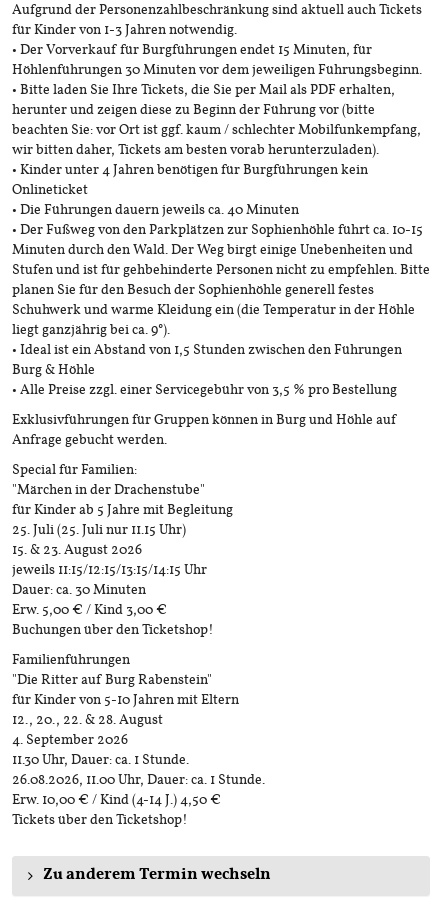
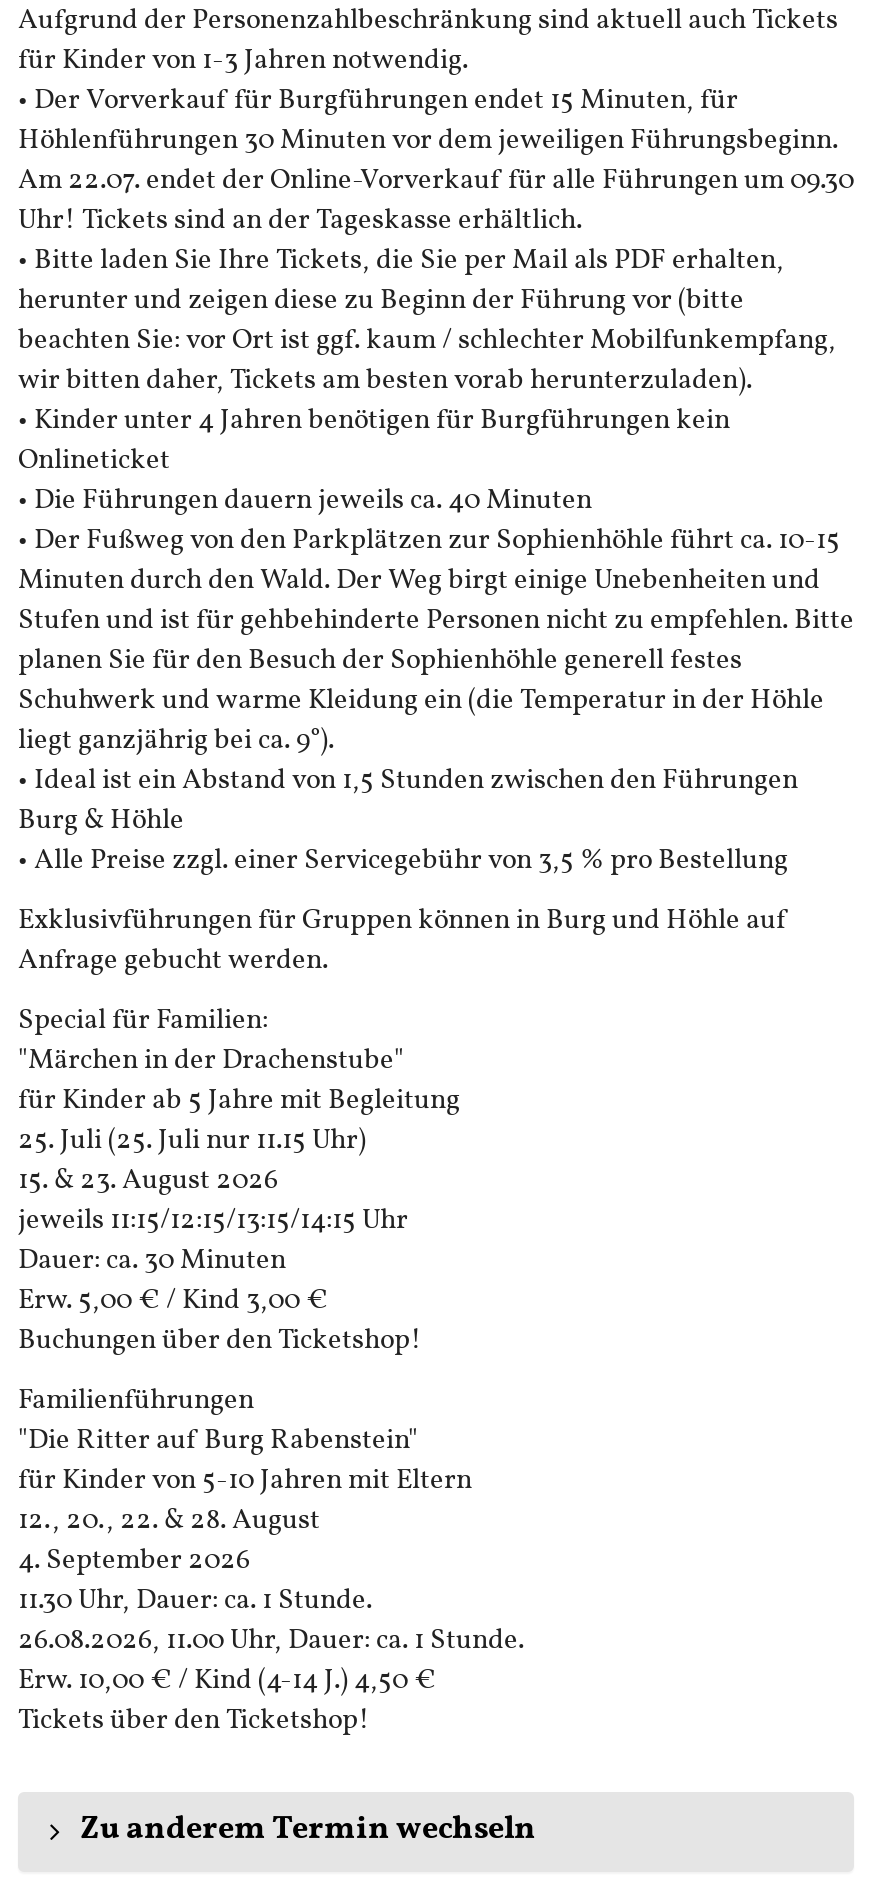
+ Am 22.07. endet der Online-Vorverkauf für alle Führungen um 09.30
+ Uhr! Tickets sind an der Tageskasse erhältlich.
